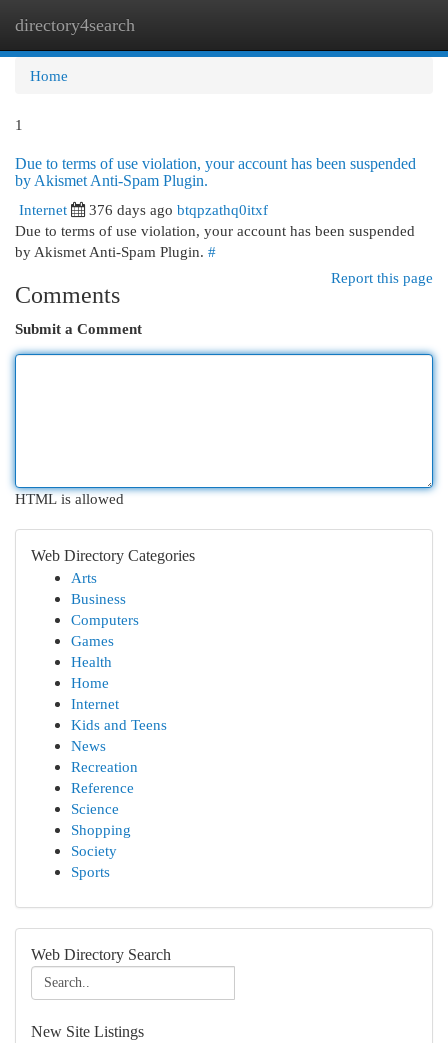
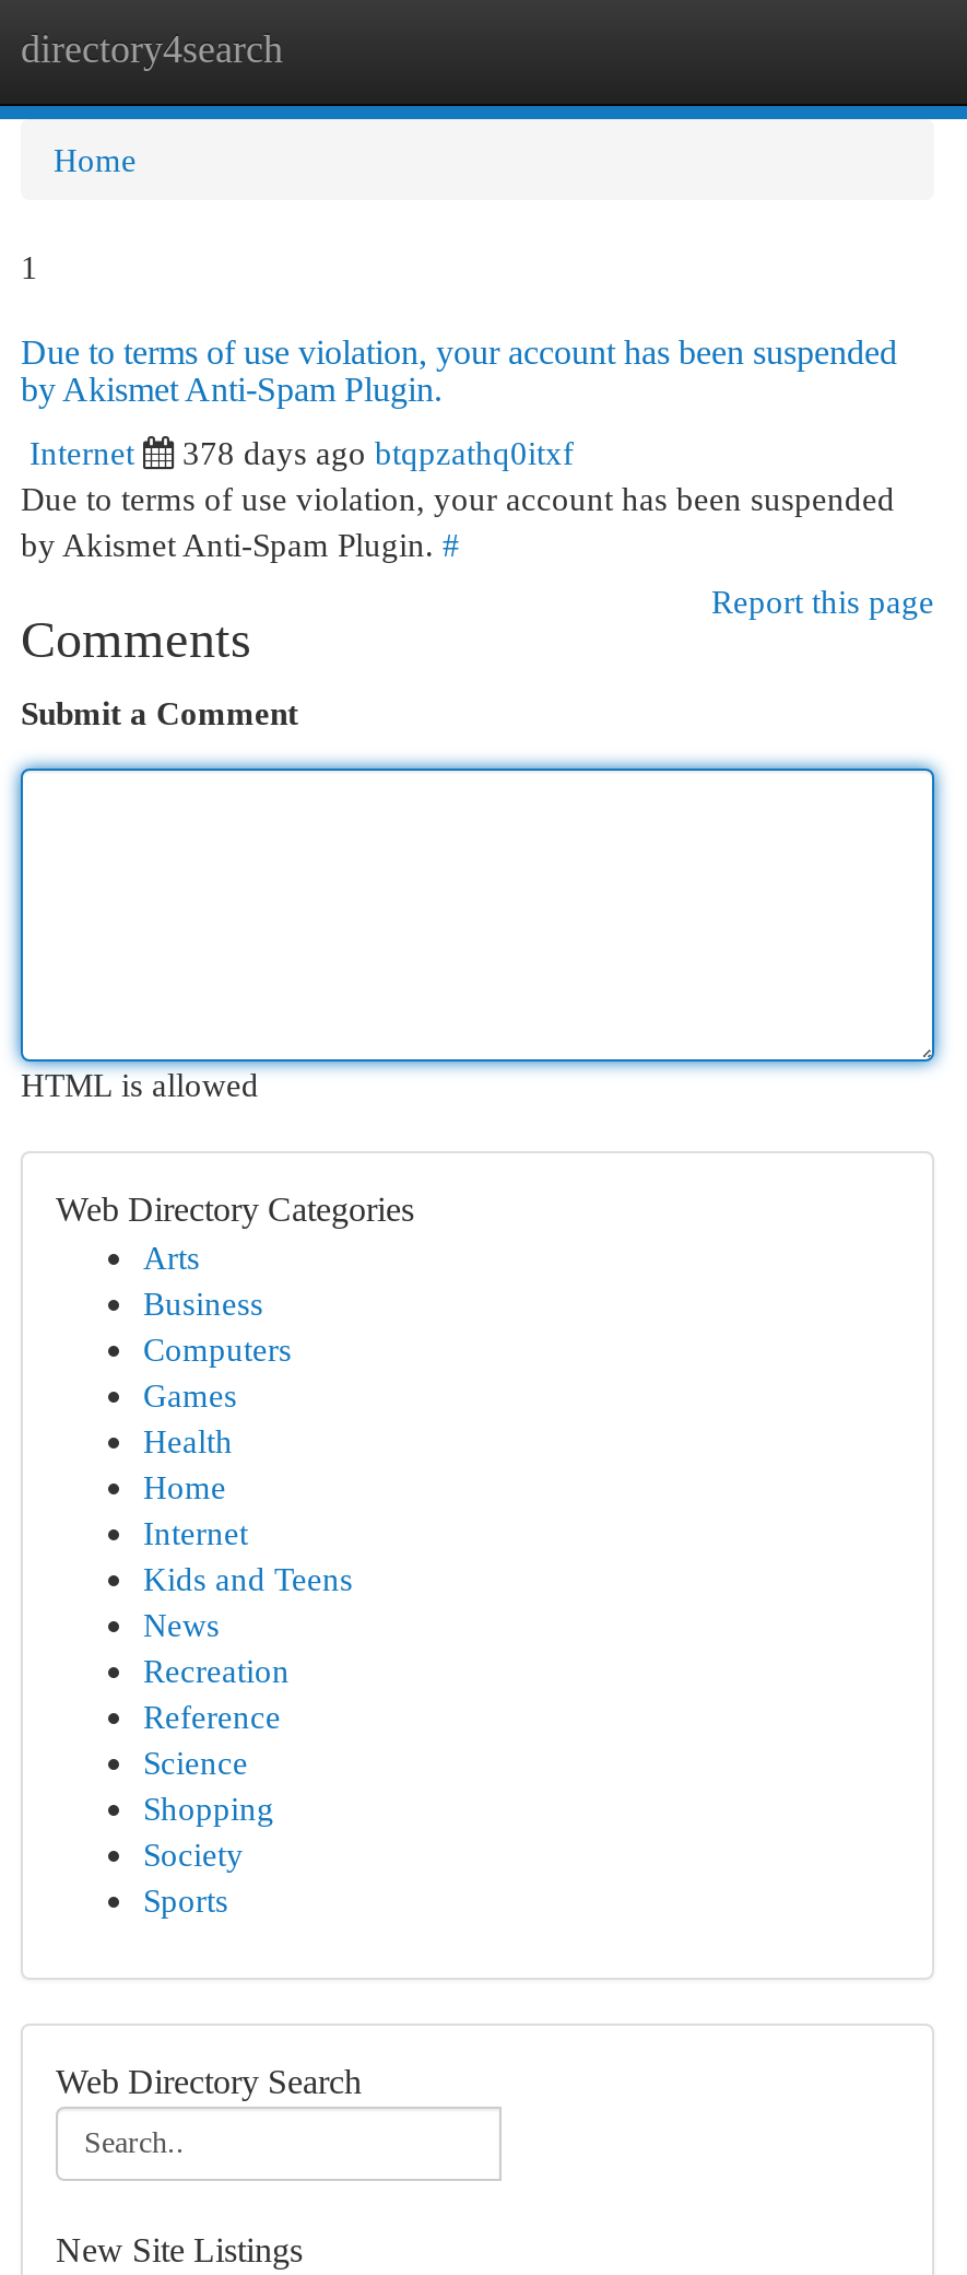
- 376 days ago btqpzathq0itxf
+ 378 days ago btqpzathq0itxf
